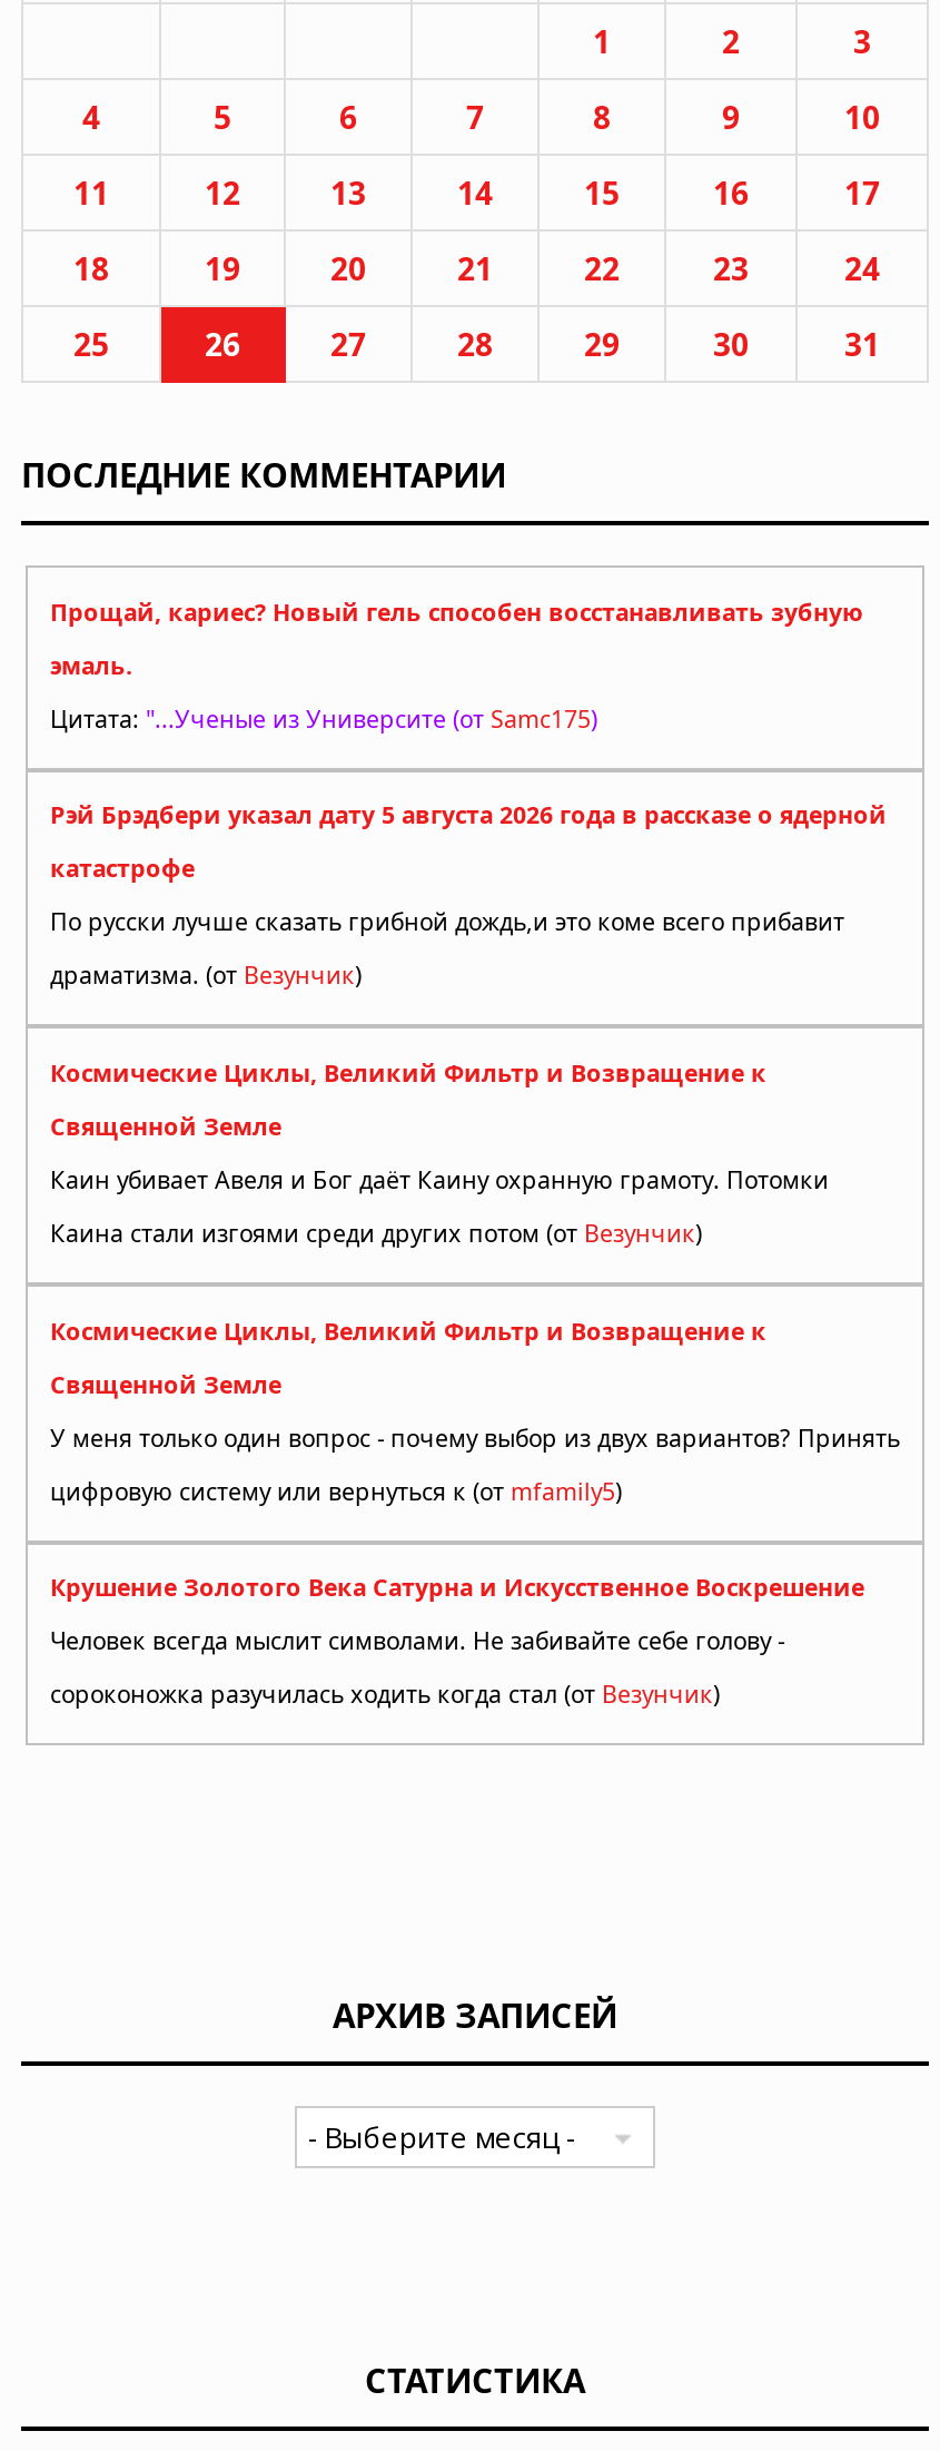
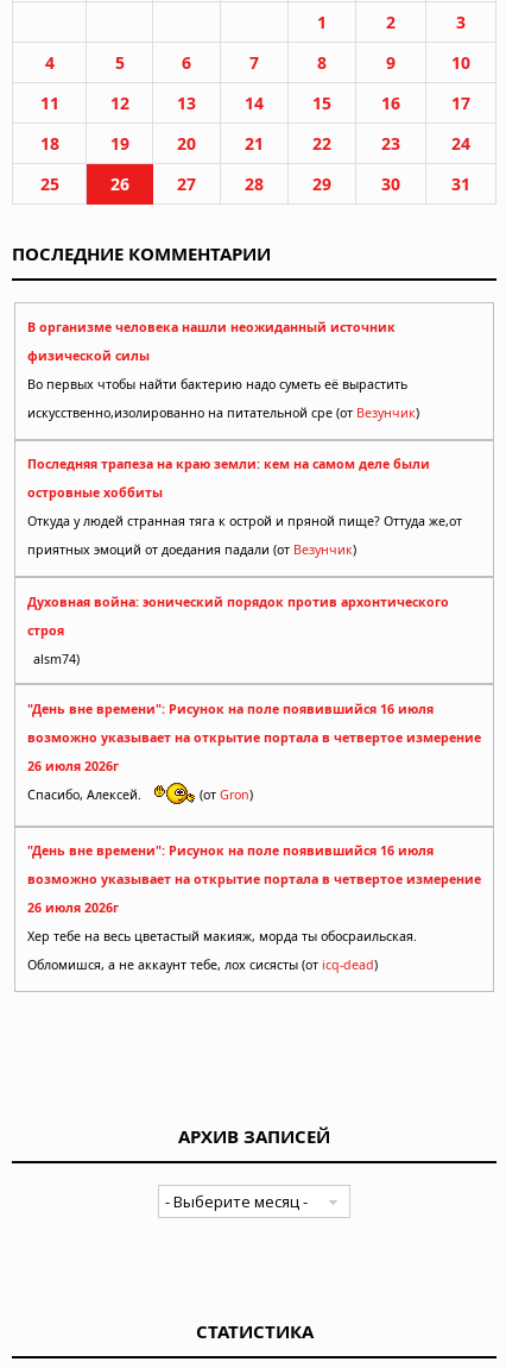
- Прощай, кариес? Новый гель способен восстанавливать зубную
- эмаль.
- Цитата: "...Ученые из Университе (от Samc175)
- Рэй Брэдбери указал дату 5 августа 2026 года в рассказе о ядерной
- катастрофе
- По русски лучше сказать грибной дождь,и это коме всего прибавит
- драматизма. (от Везунчик)
- Космические Циклы, Великий Фильтр и Возвращение к
- Священной Земле
- Каин убивает Авеля и Бог даёт Каину охранную грамоту. Потомки
- Каина стали изгоями среди других потом (от Везунчик)
- Космические Циклы, Великий Фильтр и Возвращение к
- Священной Земле
- У меня только один вопрос - почему выбор из двух вариантов? Принять
- цифровую систему или вернуться к (от mfamily5)
- Крушение Золотого Века Сатурна и Искусственное Воскрешение
- Человек всегда мыслит символами. Не забивайте себе голову -
- сороконожка разучилась ходить когда стал (от Везунчик)
+ В организме человека нашли неожиданный источник
+ физической силы
+ Во первых чтобы найти бактерию надо суметь её вырастить
+ искусственно,изолированно на питательной сре (от Везунчик)
+ Последняя трапеза на краю земли: кем на самом деле были
+ островные хоббиты
+ Откуда у людей странная тяга к острой и пряной пище? Оттуда же,от
+ приятных эмоций от доедания падали (от Везунчик)
+ Духовная война: эонический порядок против архонтического
+ строя
+ alsm74)
+ "День вне времени": Рисунок на поле появившийся 16 июля
+ возможно указывает на открытие портала в четвертое измерение
+ 26 июля 2026г
+ Спасибо, Алексей.
+ (от Gron)
+ "День вне времени": Рисунок на поле появившийся 16 июля
+ возможно указывает на открытие портала в четвертое измерение
+ 26 июля 2026г
+ Хер тебе на весь цветастый макияж, морда ты обосраильская.
+ Обломишся, а не аккаунт тебе, лох сисясты (от icq-dead)
